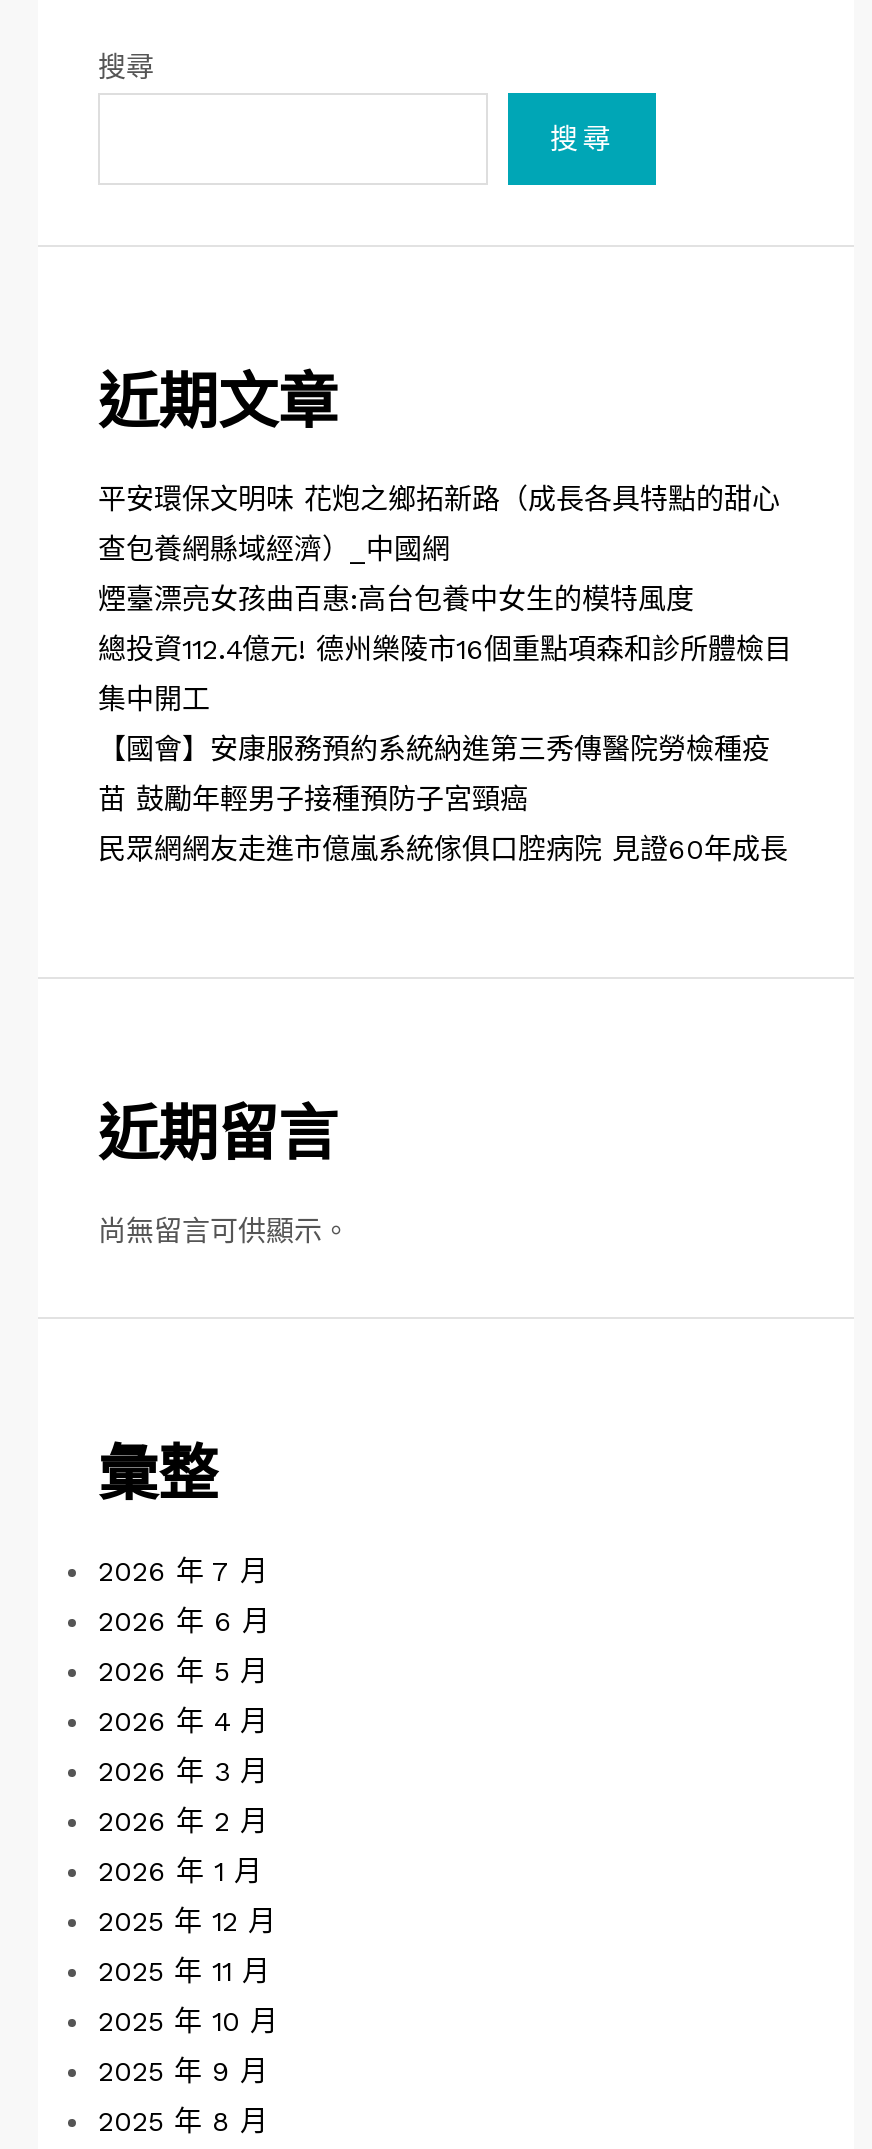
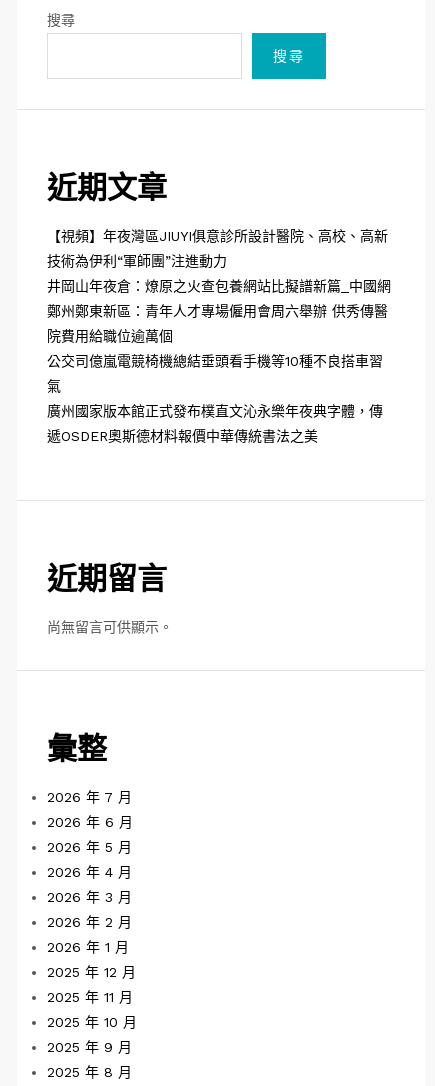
- 平安環保文明味 花炮之鄉拓新路（成長各具特點的甜心
- 查包養網縣域經濟）_中國網
- 煙臺漂亮女孩曲百惠:高台包養中女生的模特風度
- 總投資112.4億元! 德州樂陵市16個重點項森和診所體檢目
- 集中開工
- 【國會】安康服務預約系統納進第三秀傳醫院勞檢種疫
- 苗 鼓勵年輕男子接種預防子宮頸癌
- 民眾網網友走進市億嵐系統傢俱口腔病院 見證60年成長
+ 【視頻】年夜灣區JIUYI俱意診所設計醫院、高校、高新
+ 技術為伊利“軍師團”注進動力
+ 井岡山年夜倉：燎原之火查包養網站比擬譜新篇_中國網
+ 鄭州鄭東新區：青年人才專場僱用會周六舉辦 供秀傳醫
+ 院費用給職位逾萬個
+ 公交司億嵐電競椅機總結垂頭看手機等10種不良搭車習
+ 氣
+ 廣州國家版本館正式發布樸直文沁永樂年夜典字體，傳
+ 遞OSDER奧斯德材料報價中華傳統書法之美
